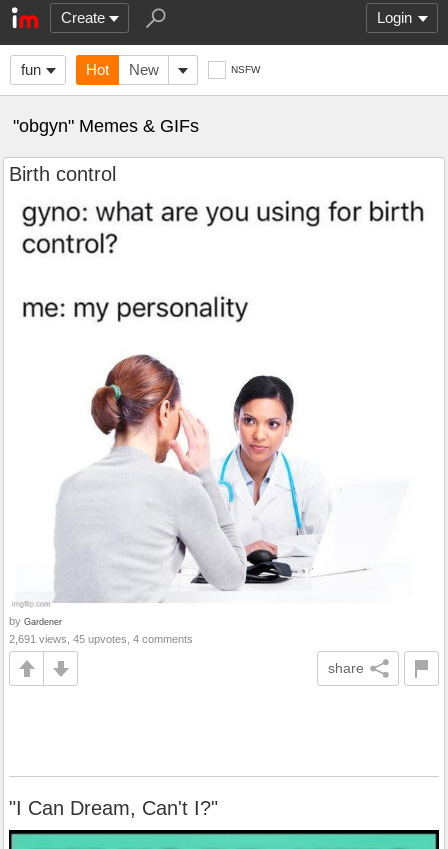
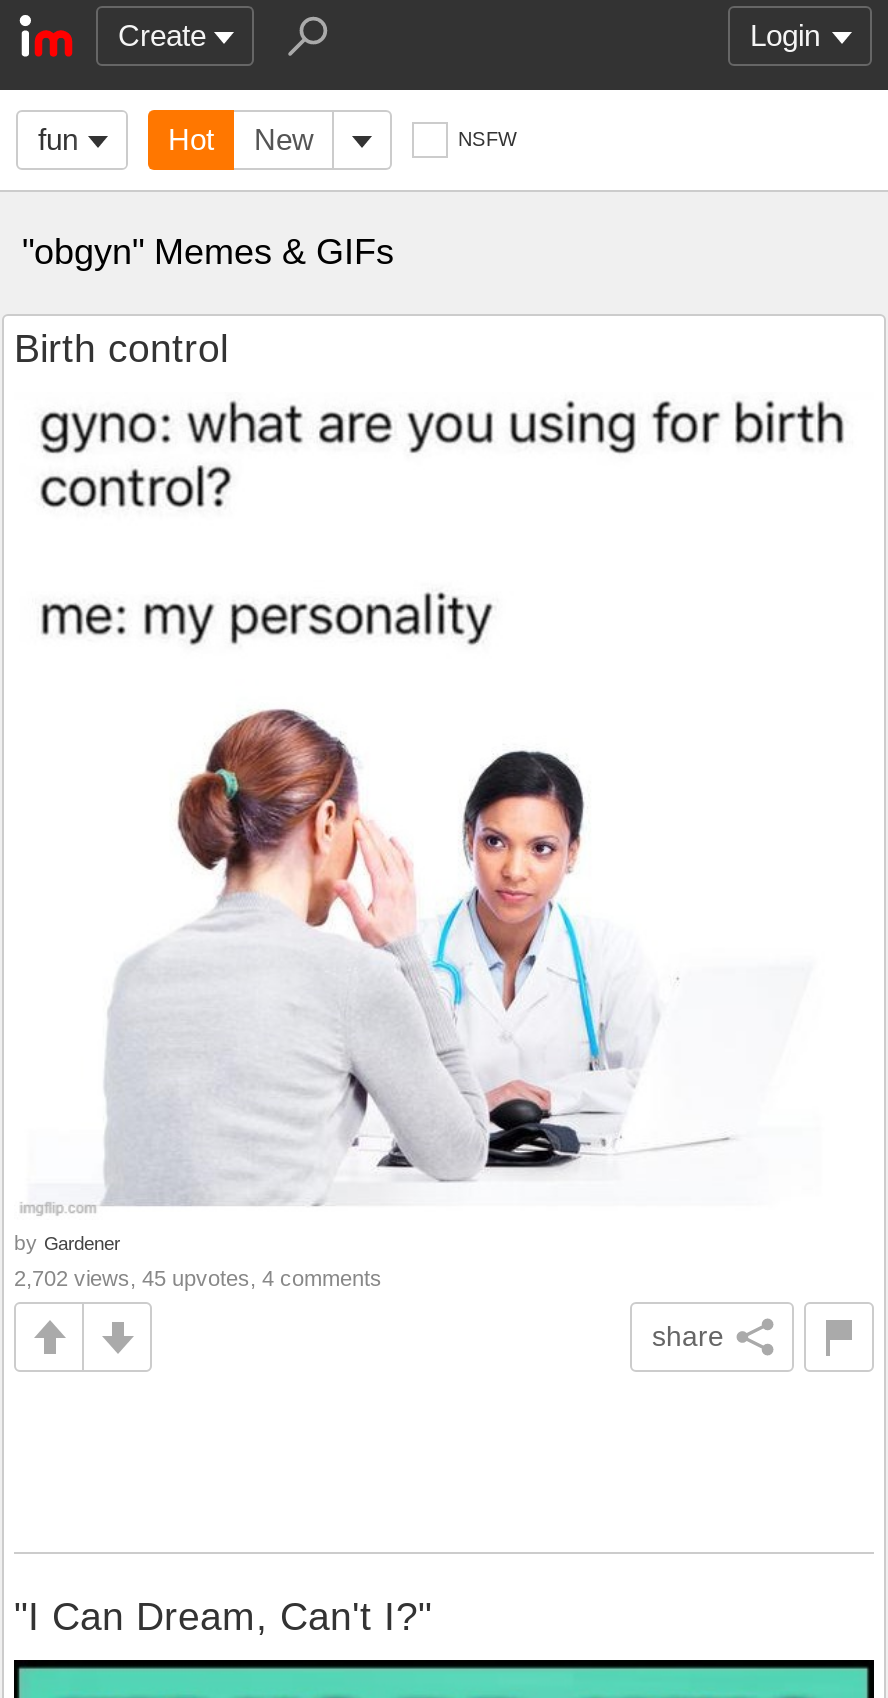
- 2,691 views, 45 upvotes, 4 comments
+ 2,702 views, 45 upvotes, 4 comments
